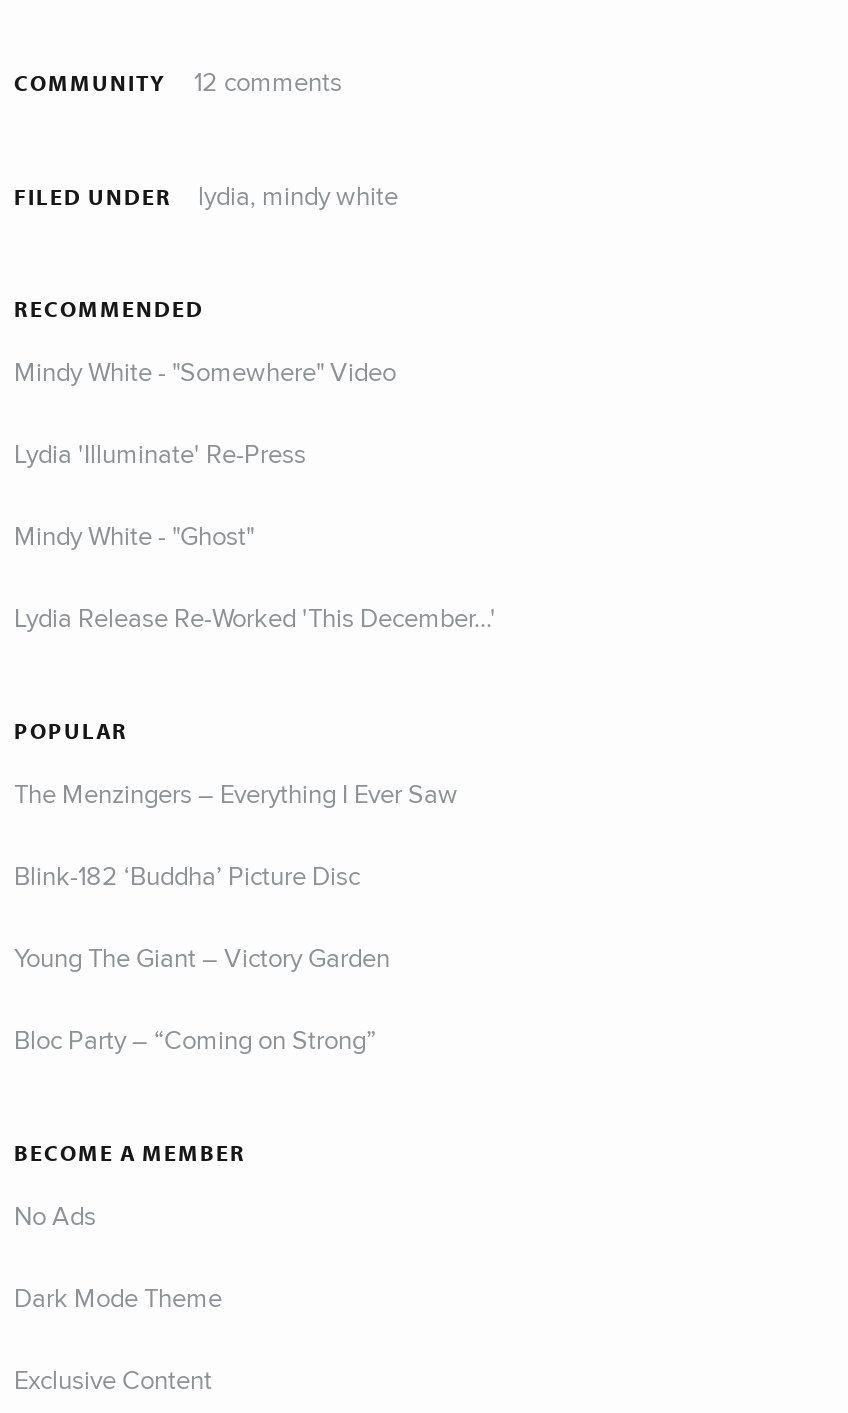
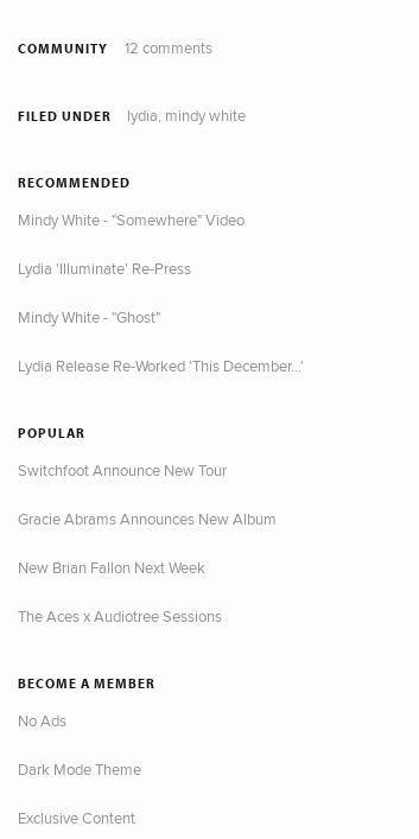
- The Menzingers – Everything I Ever Saw
+ Switchfoot Announce New Tour

- Blink-182 ‘Buddha’ Picture Disc
+ Gracie Abrams Announces New Album

- Young The Giant – Victory Garden
+ New Brian Fallon Next Week

- Bloc Party – “Coming on Strong”
+ The Aces x Audiotree Sessions
